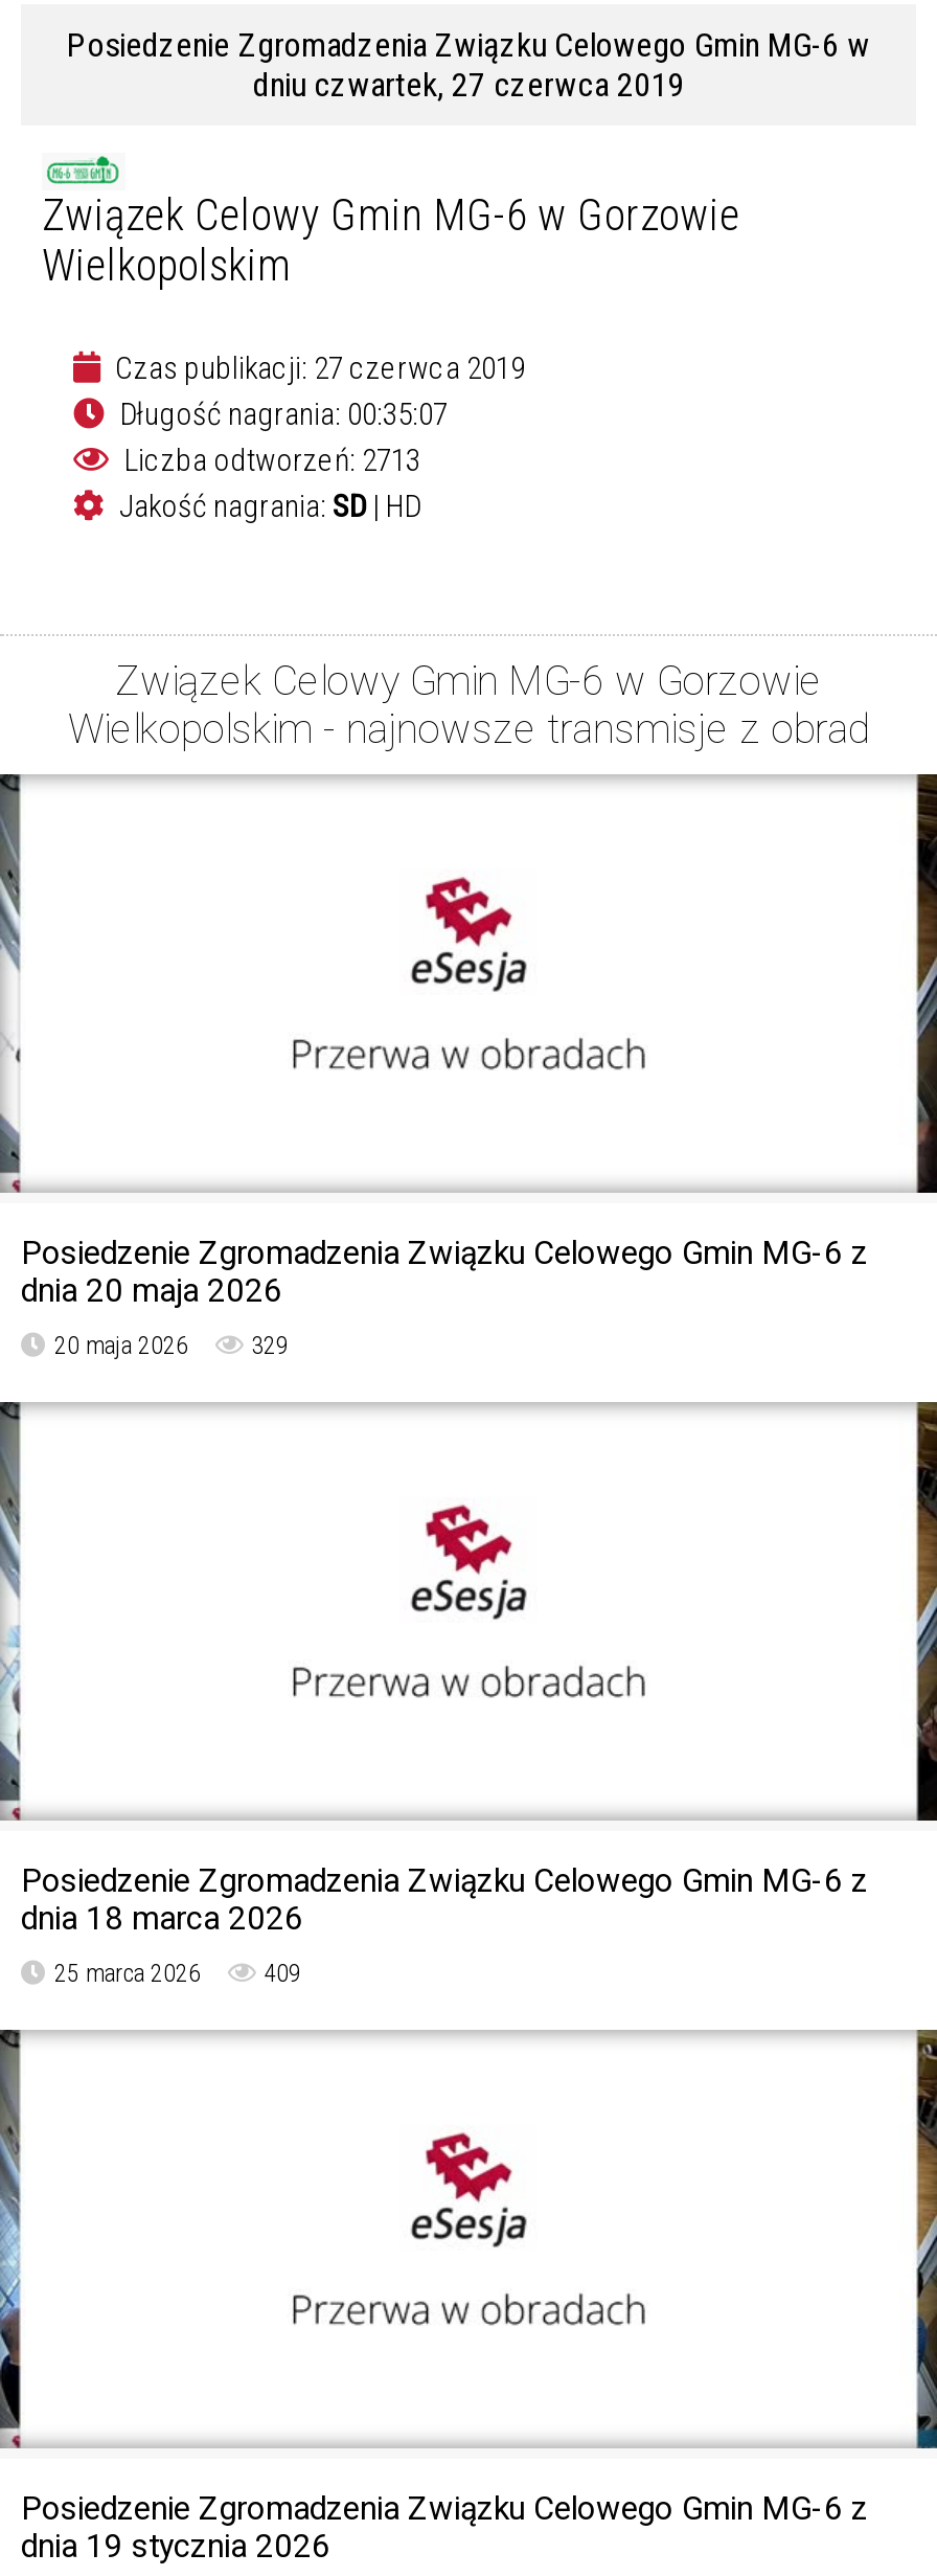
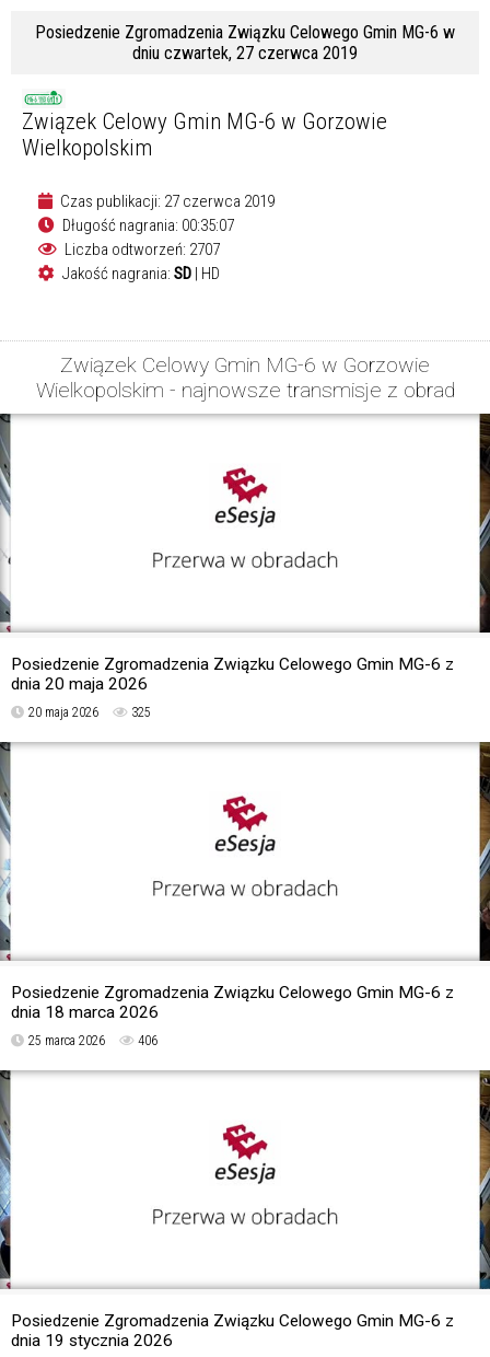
- Liczba odtworzeń: 2713
+ Liczba odtworzeń: 2707

- 20 maja 2026 329
+ 20 maja 2026 325

- 25 marca 2026 409
+ 25 marca 2026 406
